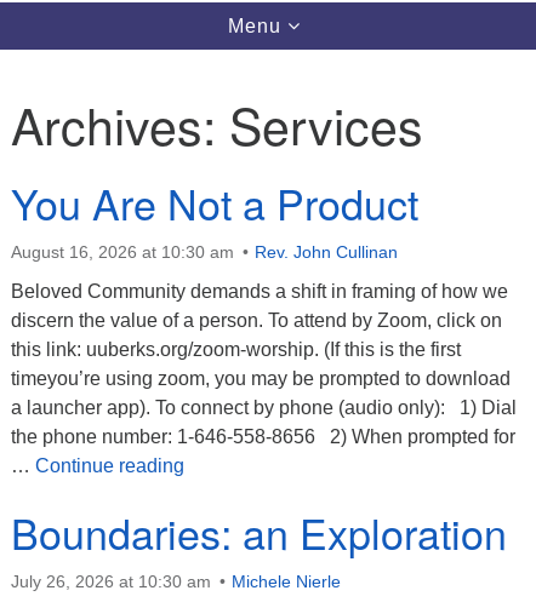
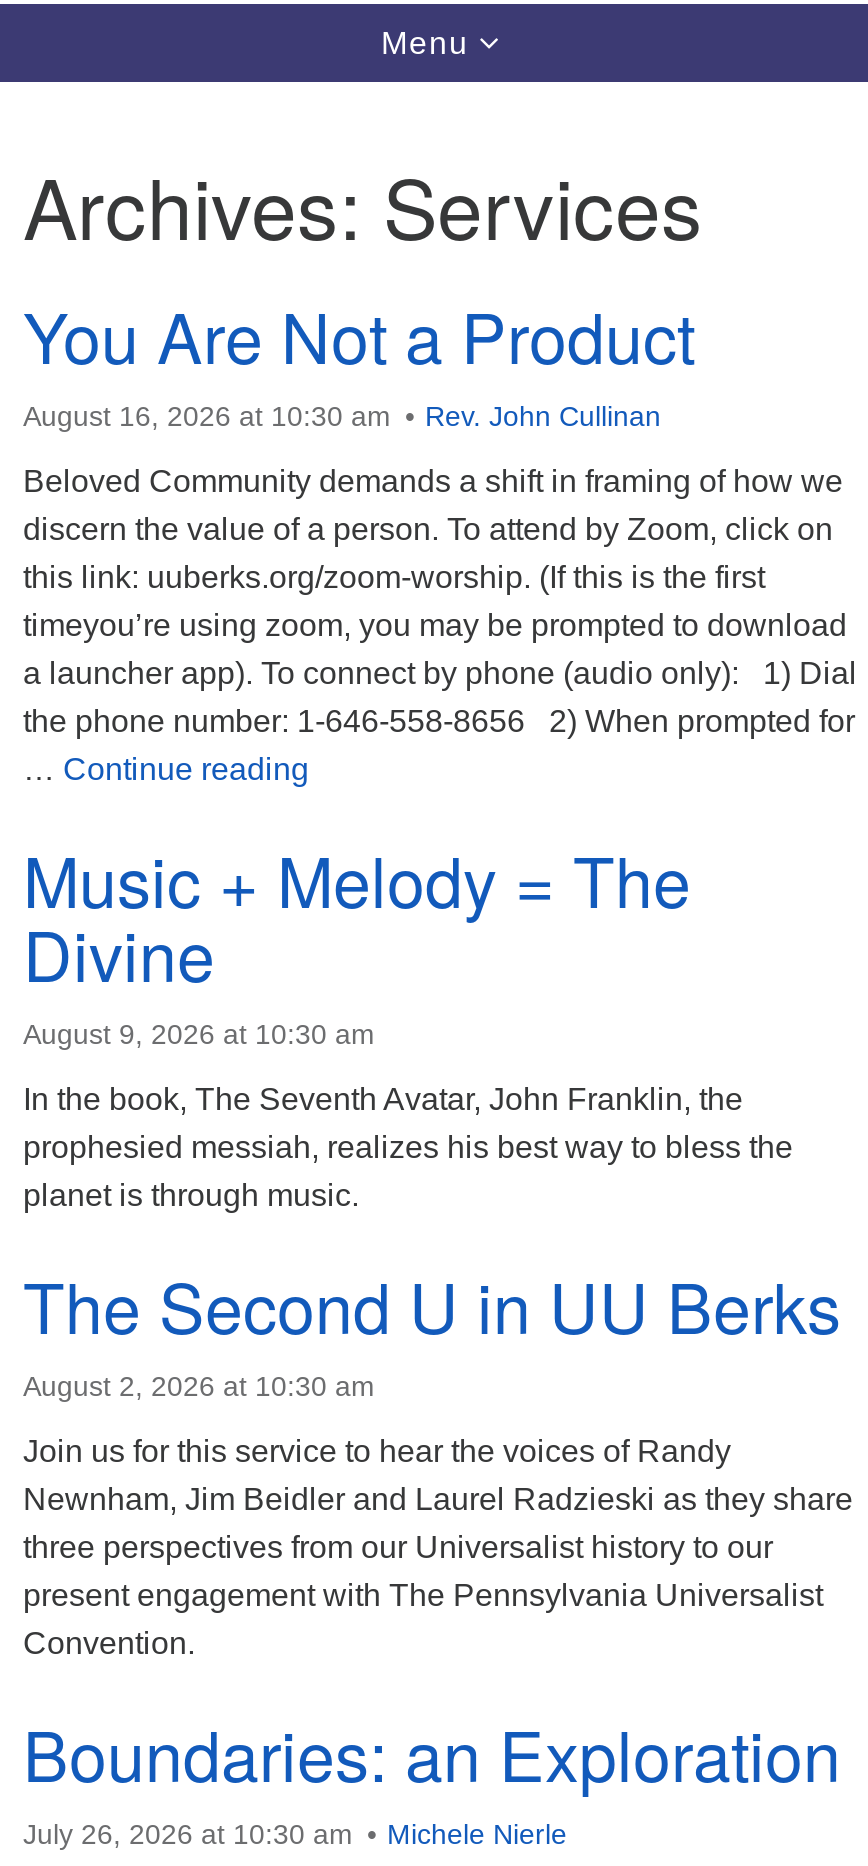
+ Music + Melody = The
+ Divine
+ August 9, 2026 at 10:30 am
+ In the book, The Seventh Avatar, John Franklin, the
+ prophesied messiah, realizes his best way to bless the
+ planet is through music.
+ The Second U in UU Berks
+ August 2, 2026 at 10:30 am
+ Join us for this service to hear the voices of Randy
+ Newnham, Jim Beidler and Laurel Radzieski as they share
+ three perspectives from our Universalist history to our
+ present engagement with The Pennsylvania Universalist
+ Convention.
